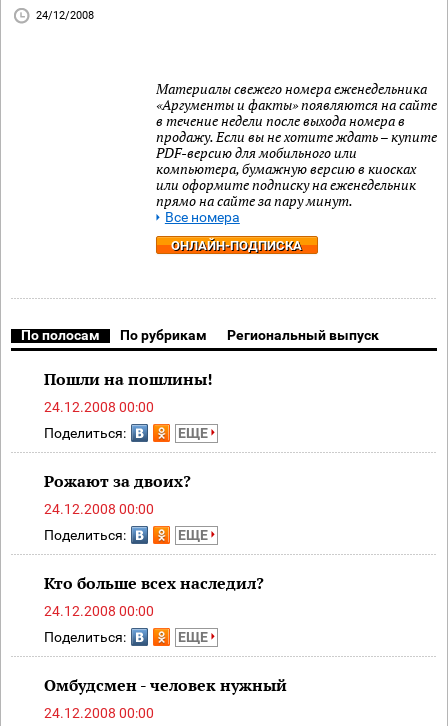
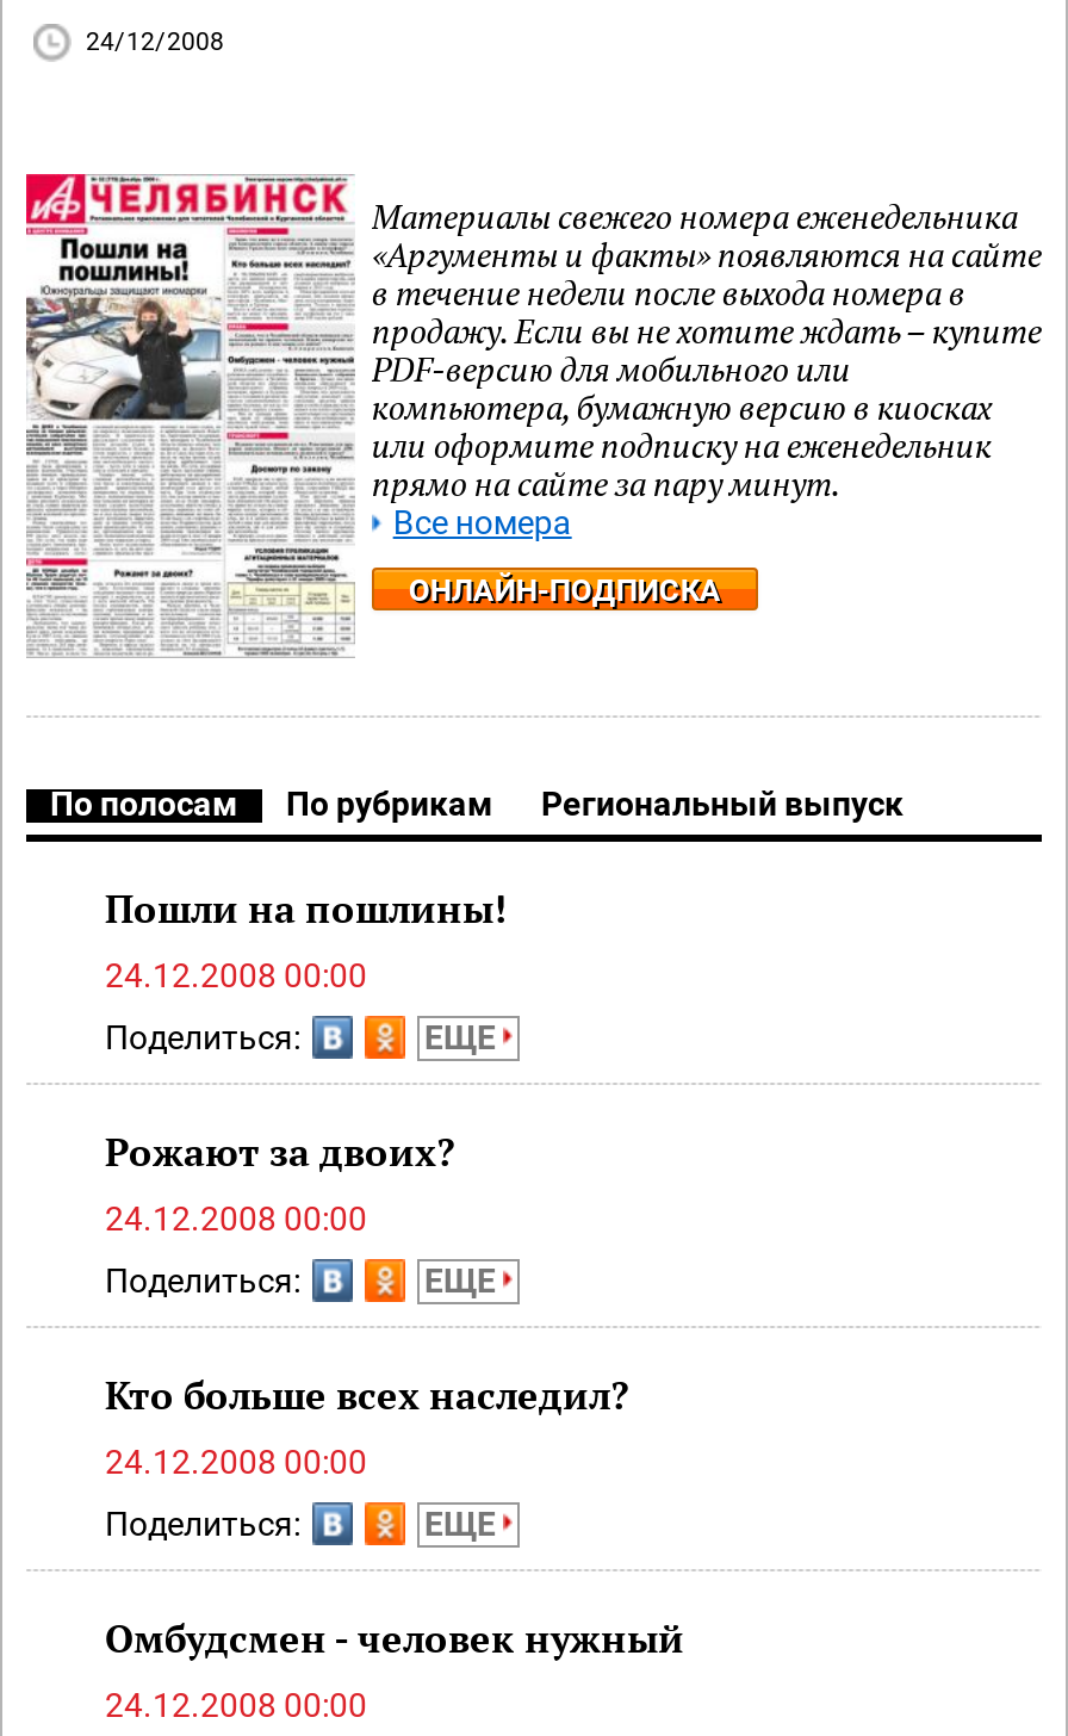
+ [image]
